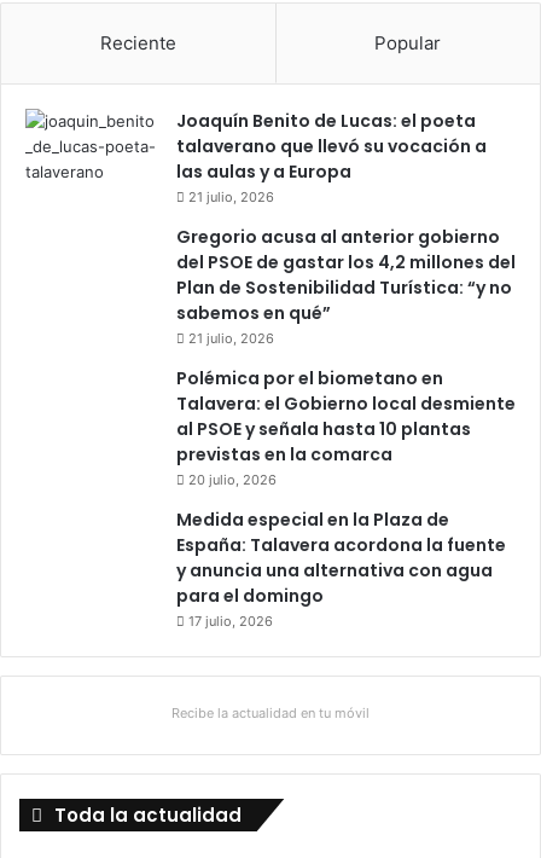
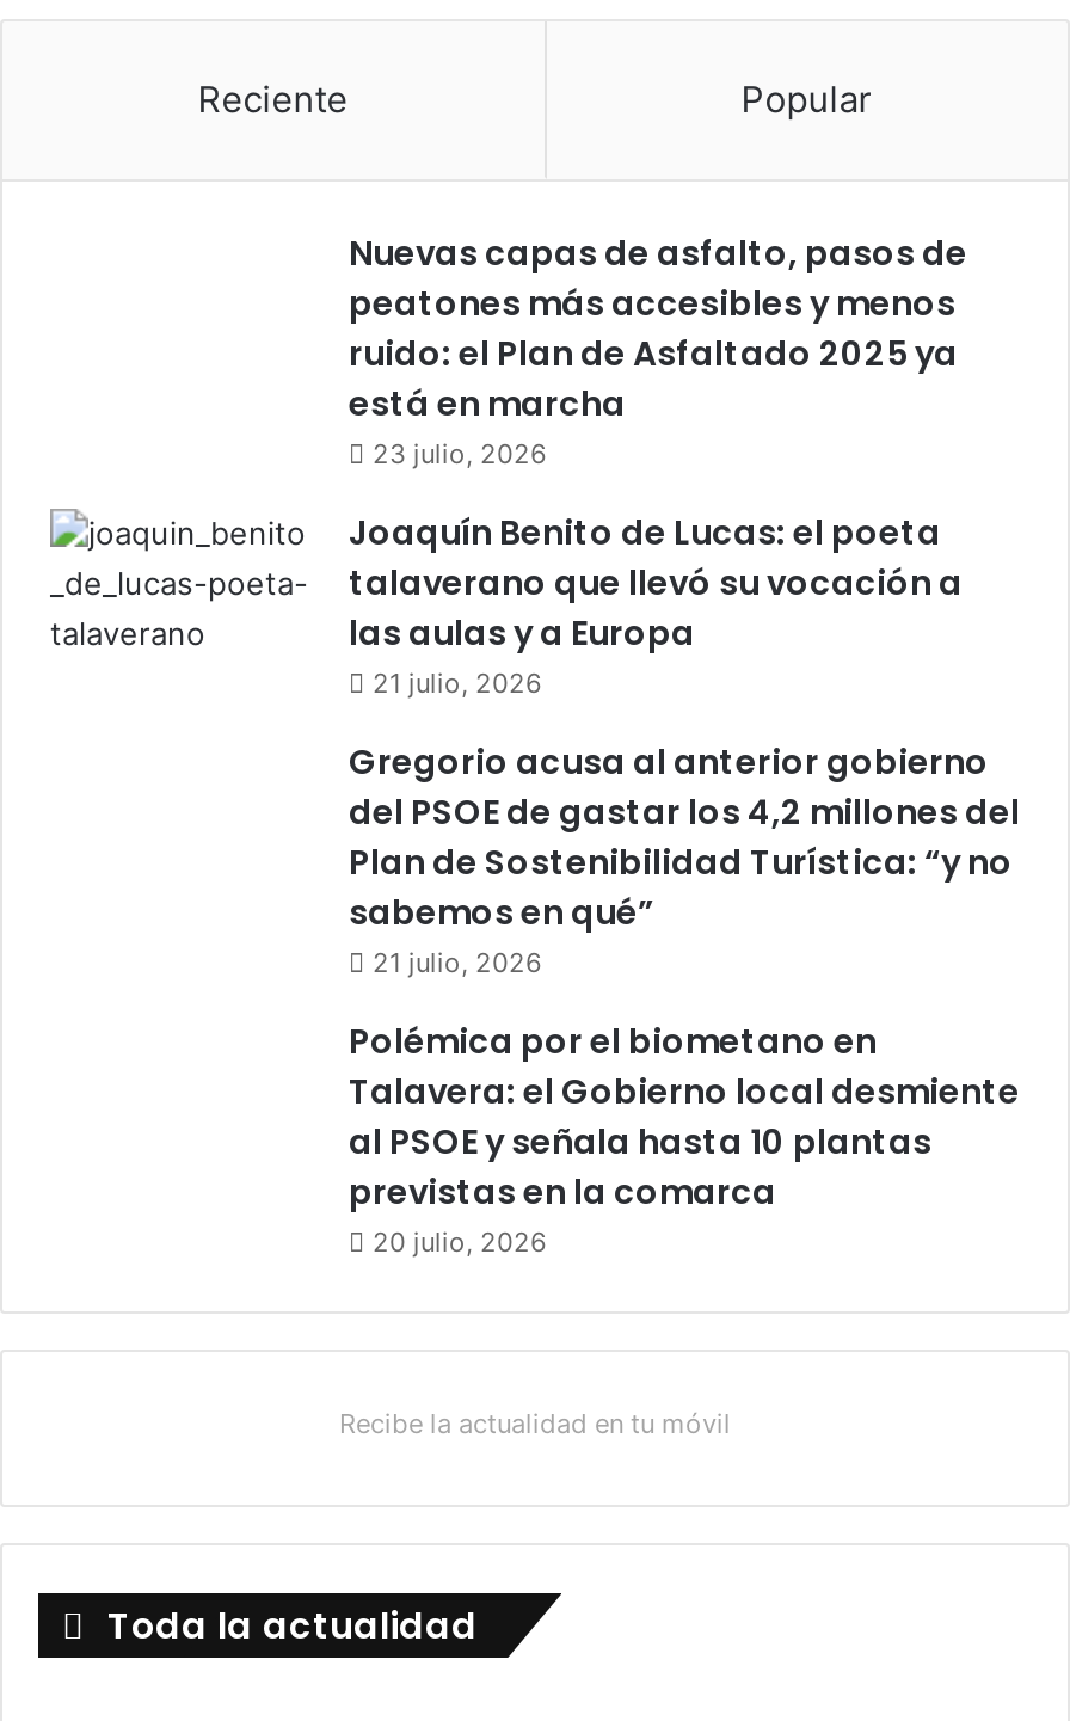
+ Nuevas capas de asfalto, pasos de
+ peatones más accesibles y menos
+ ruido: el Plan de Asfaltado 2025 ya
+ está en marcha
+ 23 julio, 2026

moved down: Joaquín Benito de Lucas: el poeta | talaverano que llevó su vocación a | las aulas y a Europa | ... | previstas en la comarca | 20 julio, 2026

- Medida especial en la Plaza de
- España: Talavera acordona la fuente
- y anuncia una alternativa con agua
- para el domingo
- 17 julio, 2026
